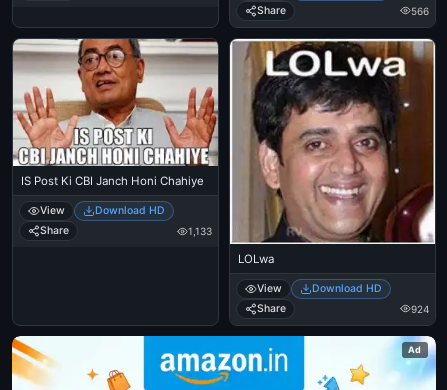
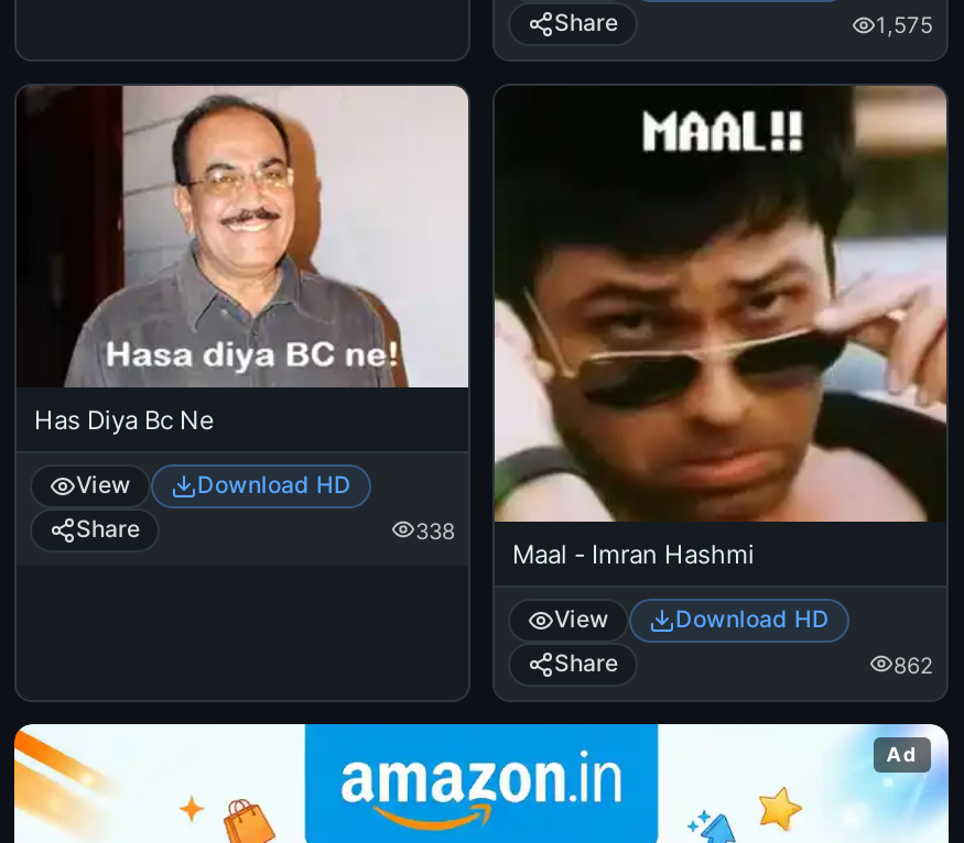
- 566
+ 1,575

- [image]
- IS Post Ki CBI Janch Honi Chahiye
+ [image]
+ Has Diya Bc Ne

- [image]
- 1,133
- LOLwa
+ [image]
+ 338
+ Maal - Imran Hashmi

- 924
+ 862
